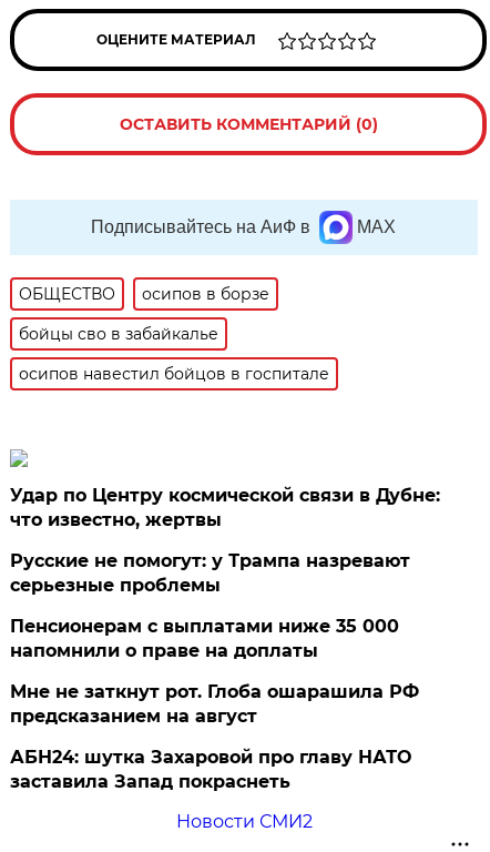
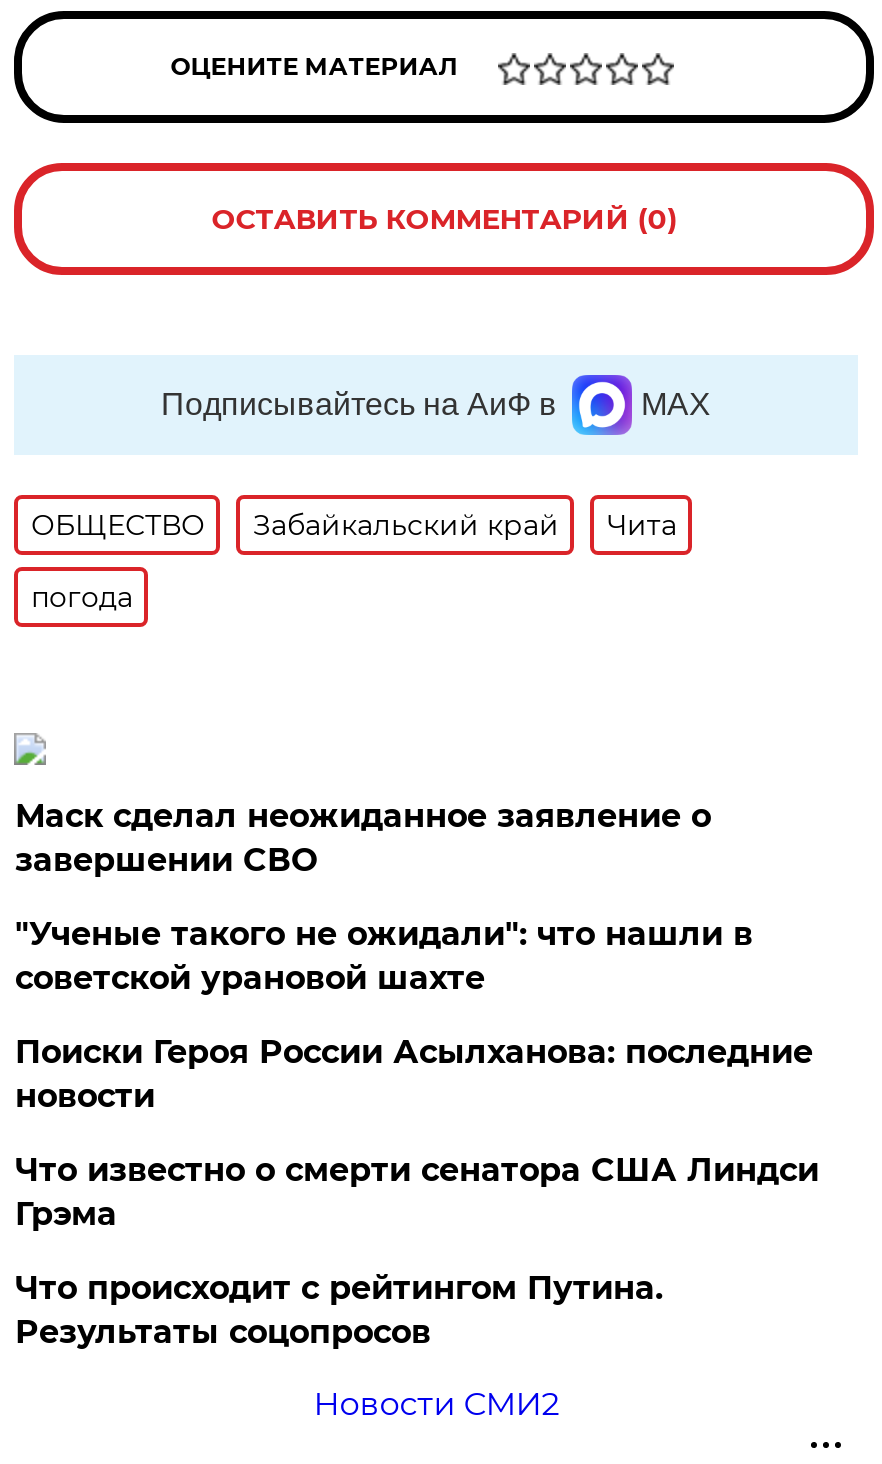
- осипов в борзе
- бойцы сво в забайкалье
- осипов навестил бойцов в госпитале
+ Забайкальский край
+ Чита
+ погода

- Удар по Центру космической связи в Дубне:
- что известно, жертвы
- Русские не помогут: у Трампа назревают
- серьезные проблемы
- Пенсионерам с выплатами ниже 35 000
- напомнили о праве на доплаты
- Мне не заткнут рот. Глоба ошарашила РФ
- предсказанием на август
- АБН24: шутка Захаровой про главу НАТО
- заставила Запад покраснеть
+ Маск сделал неожиданное заявление о
+ завершении СВО
+ "Ученые такого не ожидали": что нашли в
+ советской урановой шахте
+ Поиски Героя России Асылханова: последние
+ новости
+ Что известно о смерти сенатора США Линдси
+ Грэма
+ Что происходит с рейтингом Путина.
+ Результаты соцопросов
